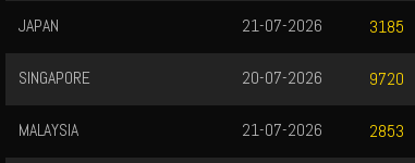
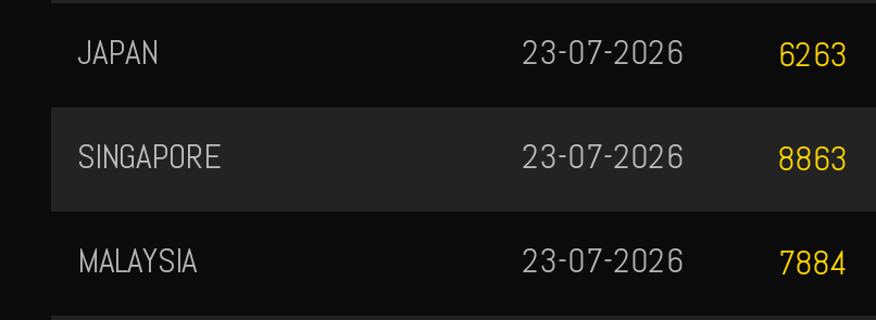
- 21-07-2026
+ 23-07-2026

- 3185
+ 6263

- 20-07-2026
+ 23-07-2026

- 9720
+ 8863

- 21-07-2026
+ 23-07-2026

- 2853
+ 7884
